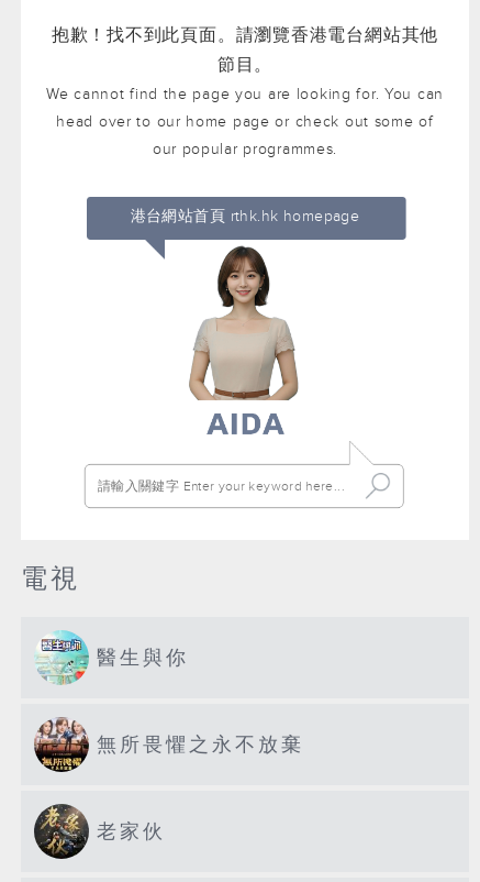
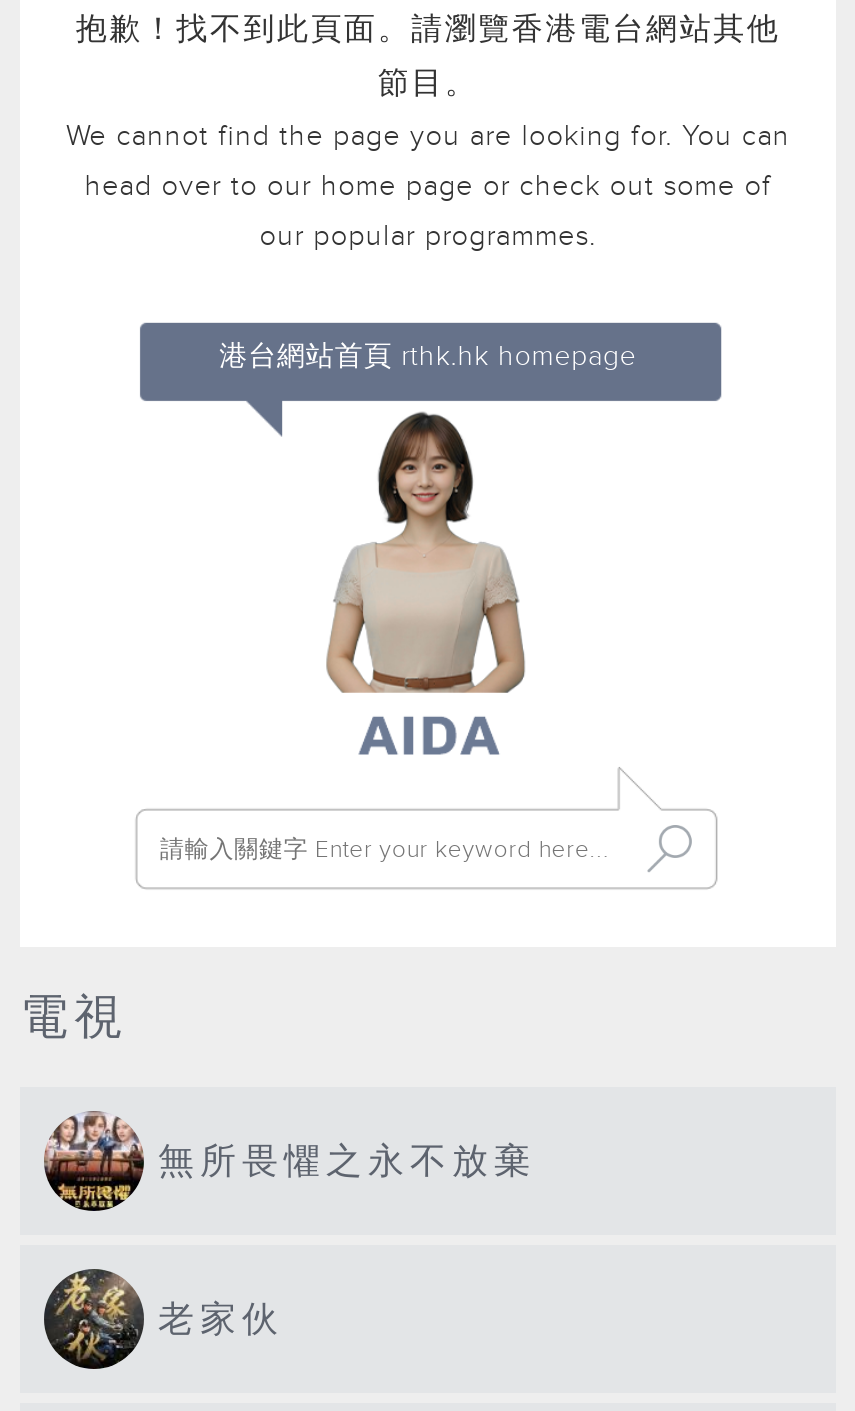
- [image]
- 醫生與你
